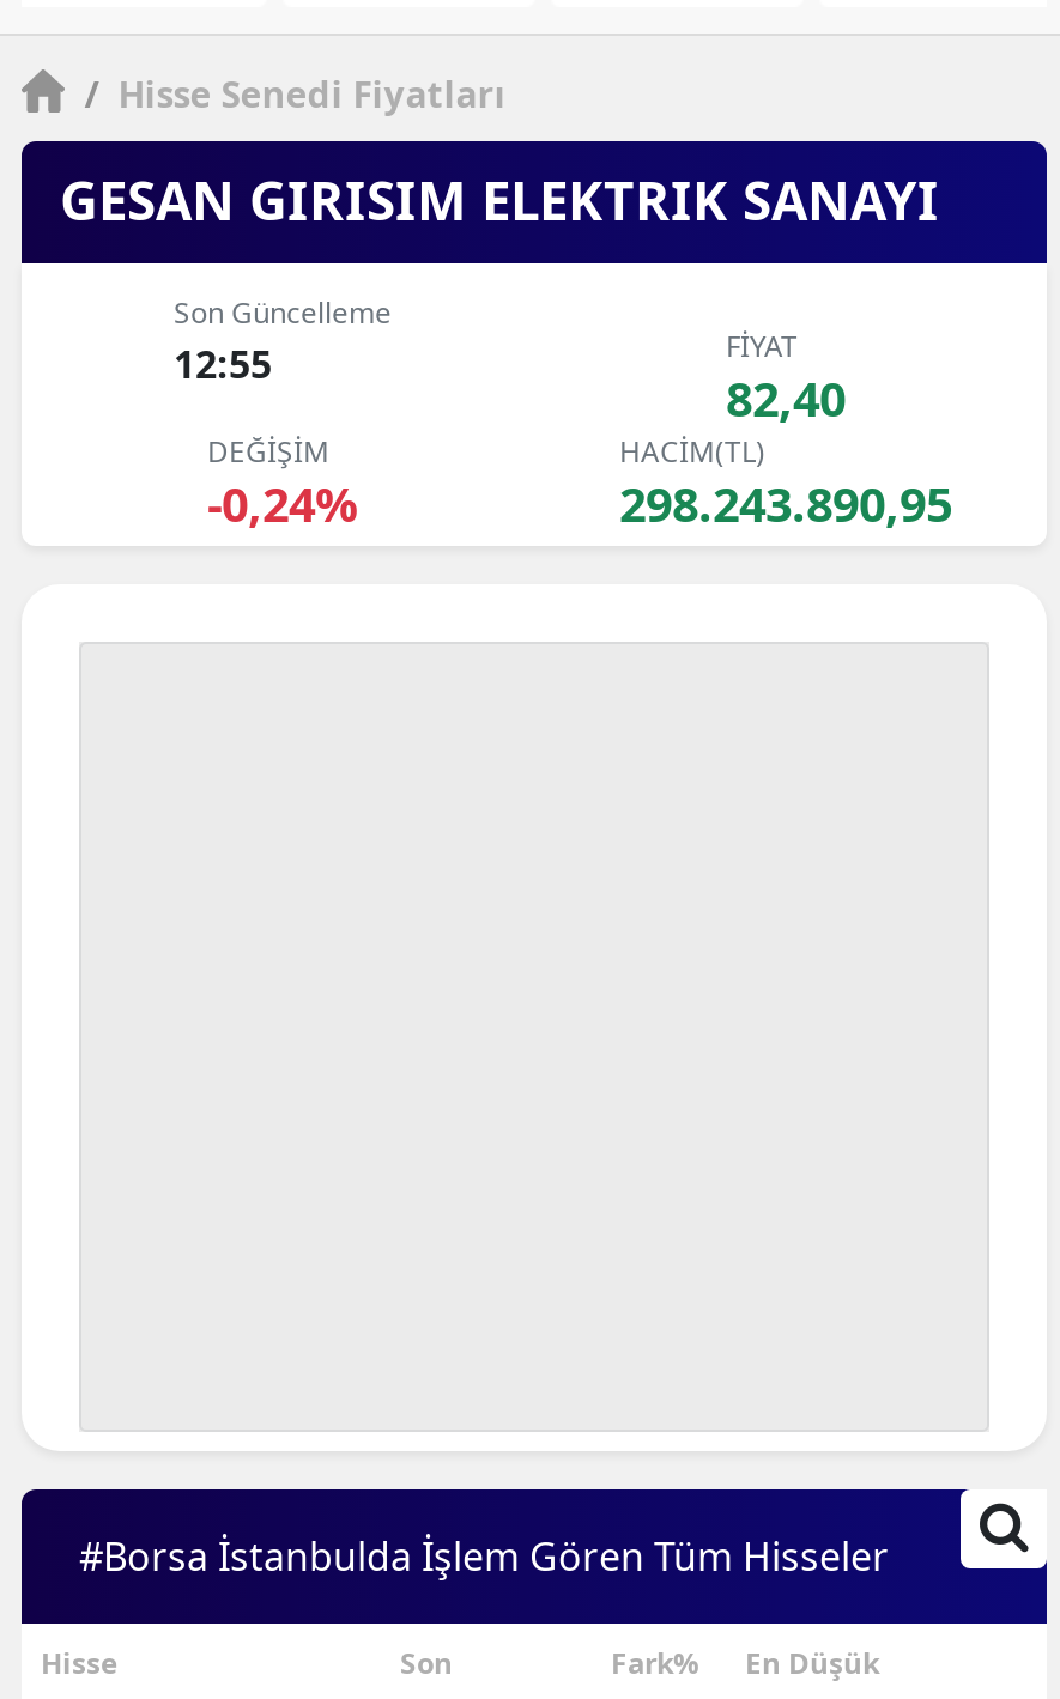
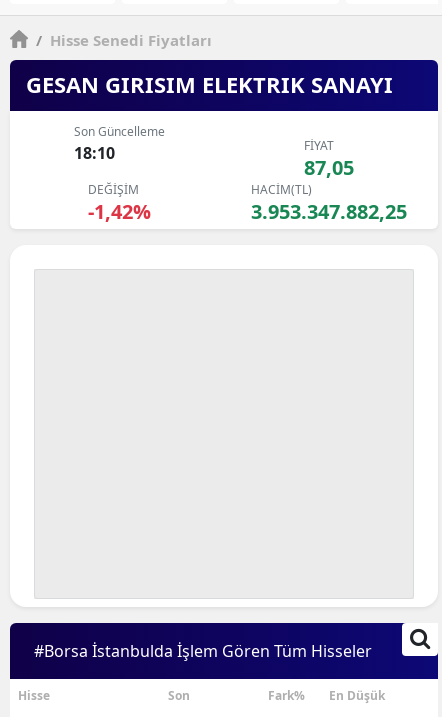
- 12:55
+ 18:10

- 82,40
+ 87,05

- -0,24%
+ -1,42%

- 298.243.890,95
+ 3.953.347.882,25
